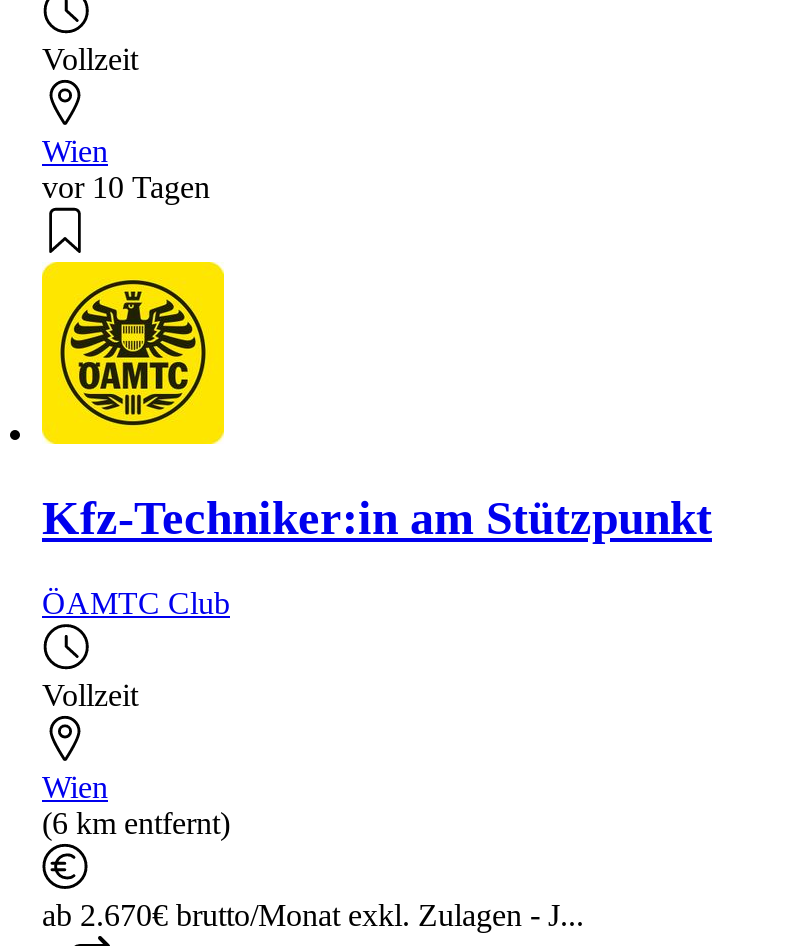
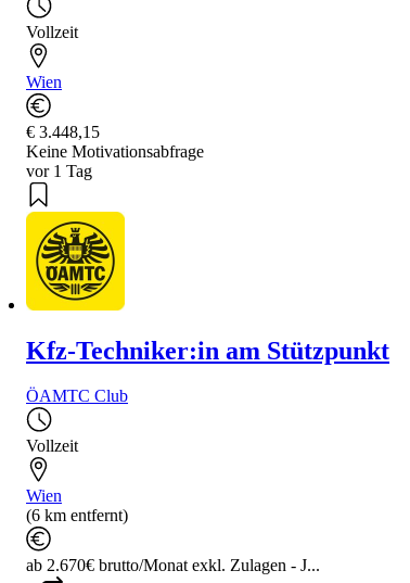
- vor 10 Tagen
+ € 3.448,15
+ Keine Motivationsabfrage
+ vor 1 Tag
